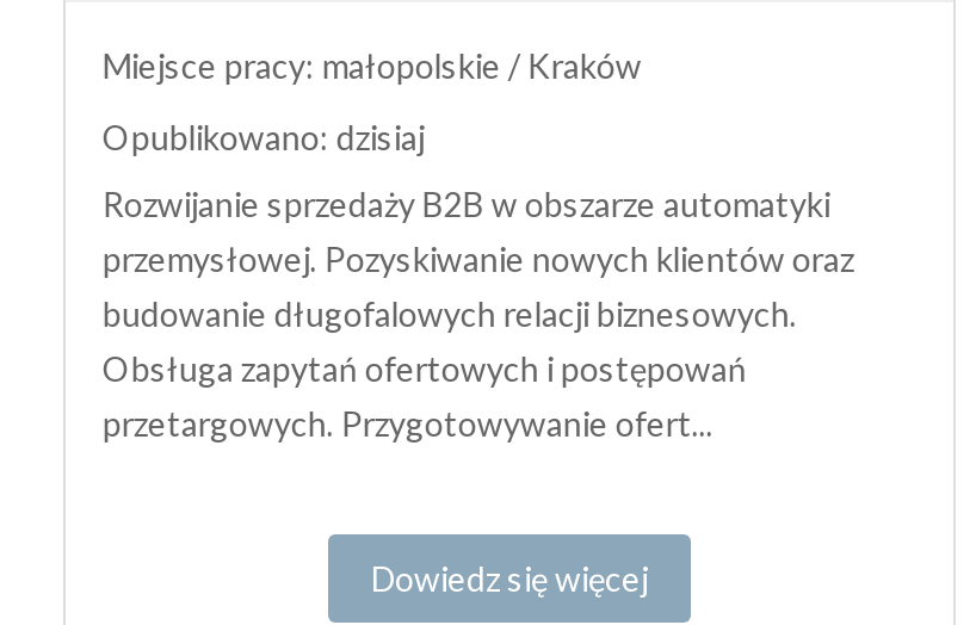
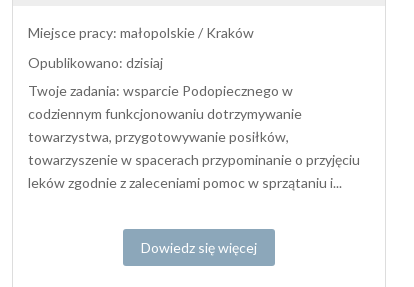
- Rozwijanie sprzedaży B2B w obszarze automatyki
- przemysłowej. Pozyskiwanie nowych klientów oraz
- budowanie długofalowych relacji biznesowych.
- Obsługa zapytań ofertowych i postępowań
- przetargowych. Przygotowywanie ofert...
+ Twoje zadania: wsparcie Podopiecznego w
+ codziennym funkcjonowaniu dotrzymywanie
+ towarzystwa, przygotowywanie posiłków,
+ towarzyszenie w spacerach przypominanie o przyjęciu
+ leków zgodnie z zaleceniami pomoc w sprzątaniu i...
